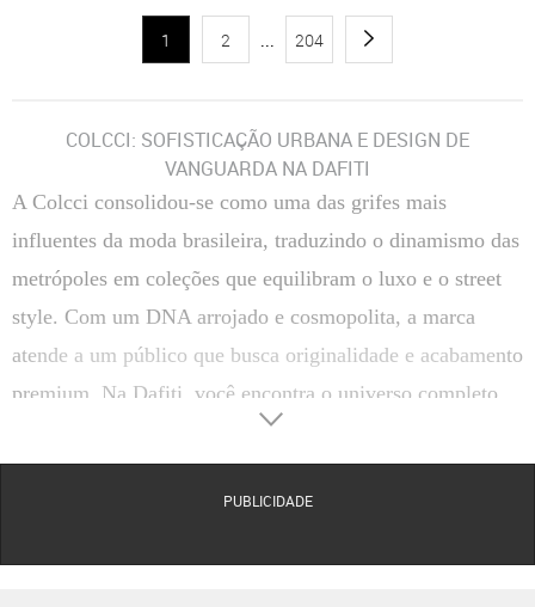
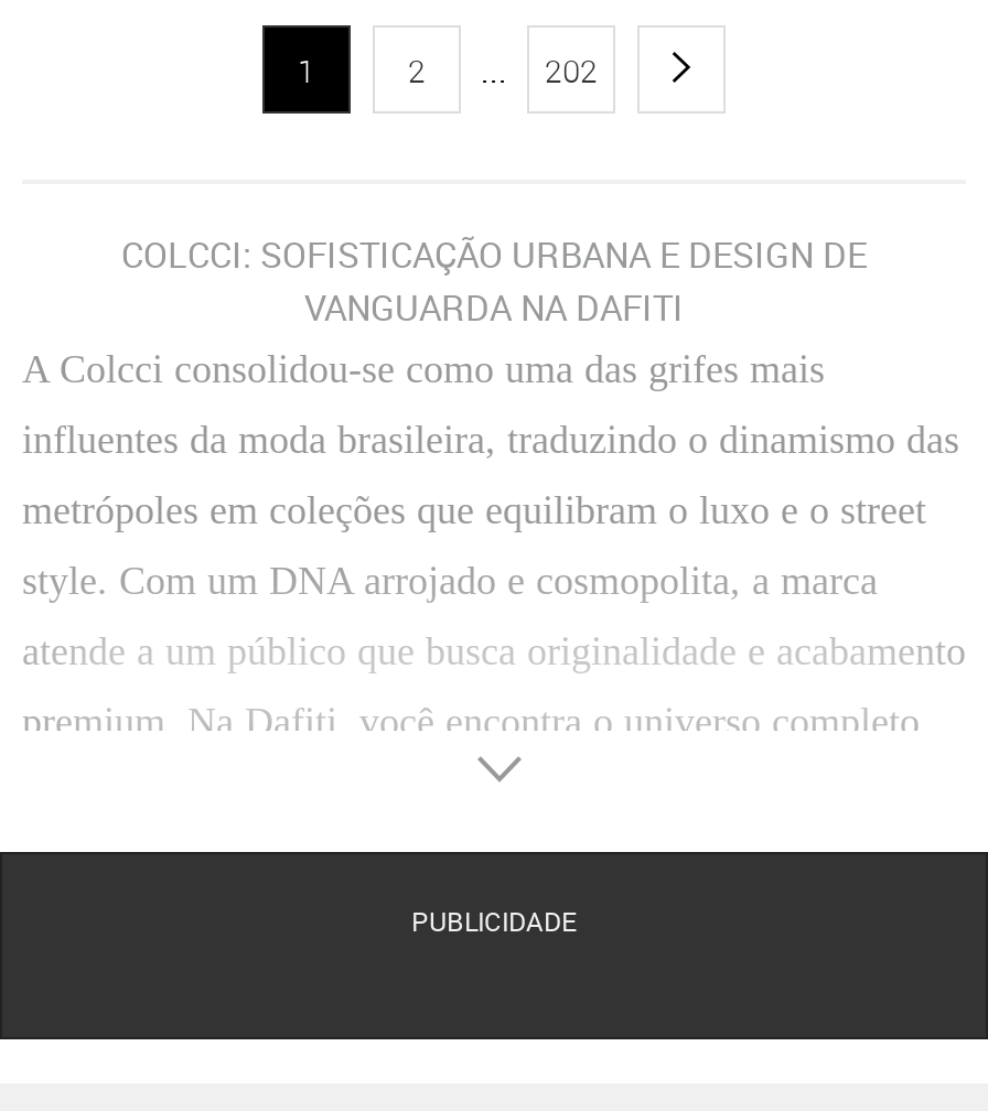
- 204
+ 202
